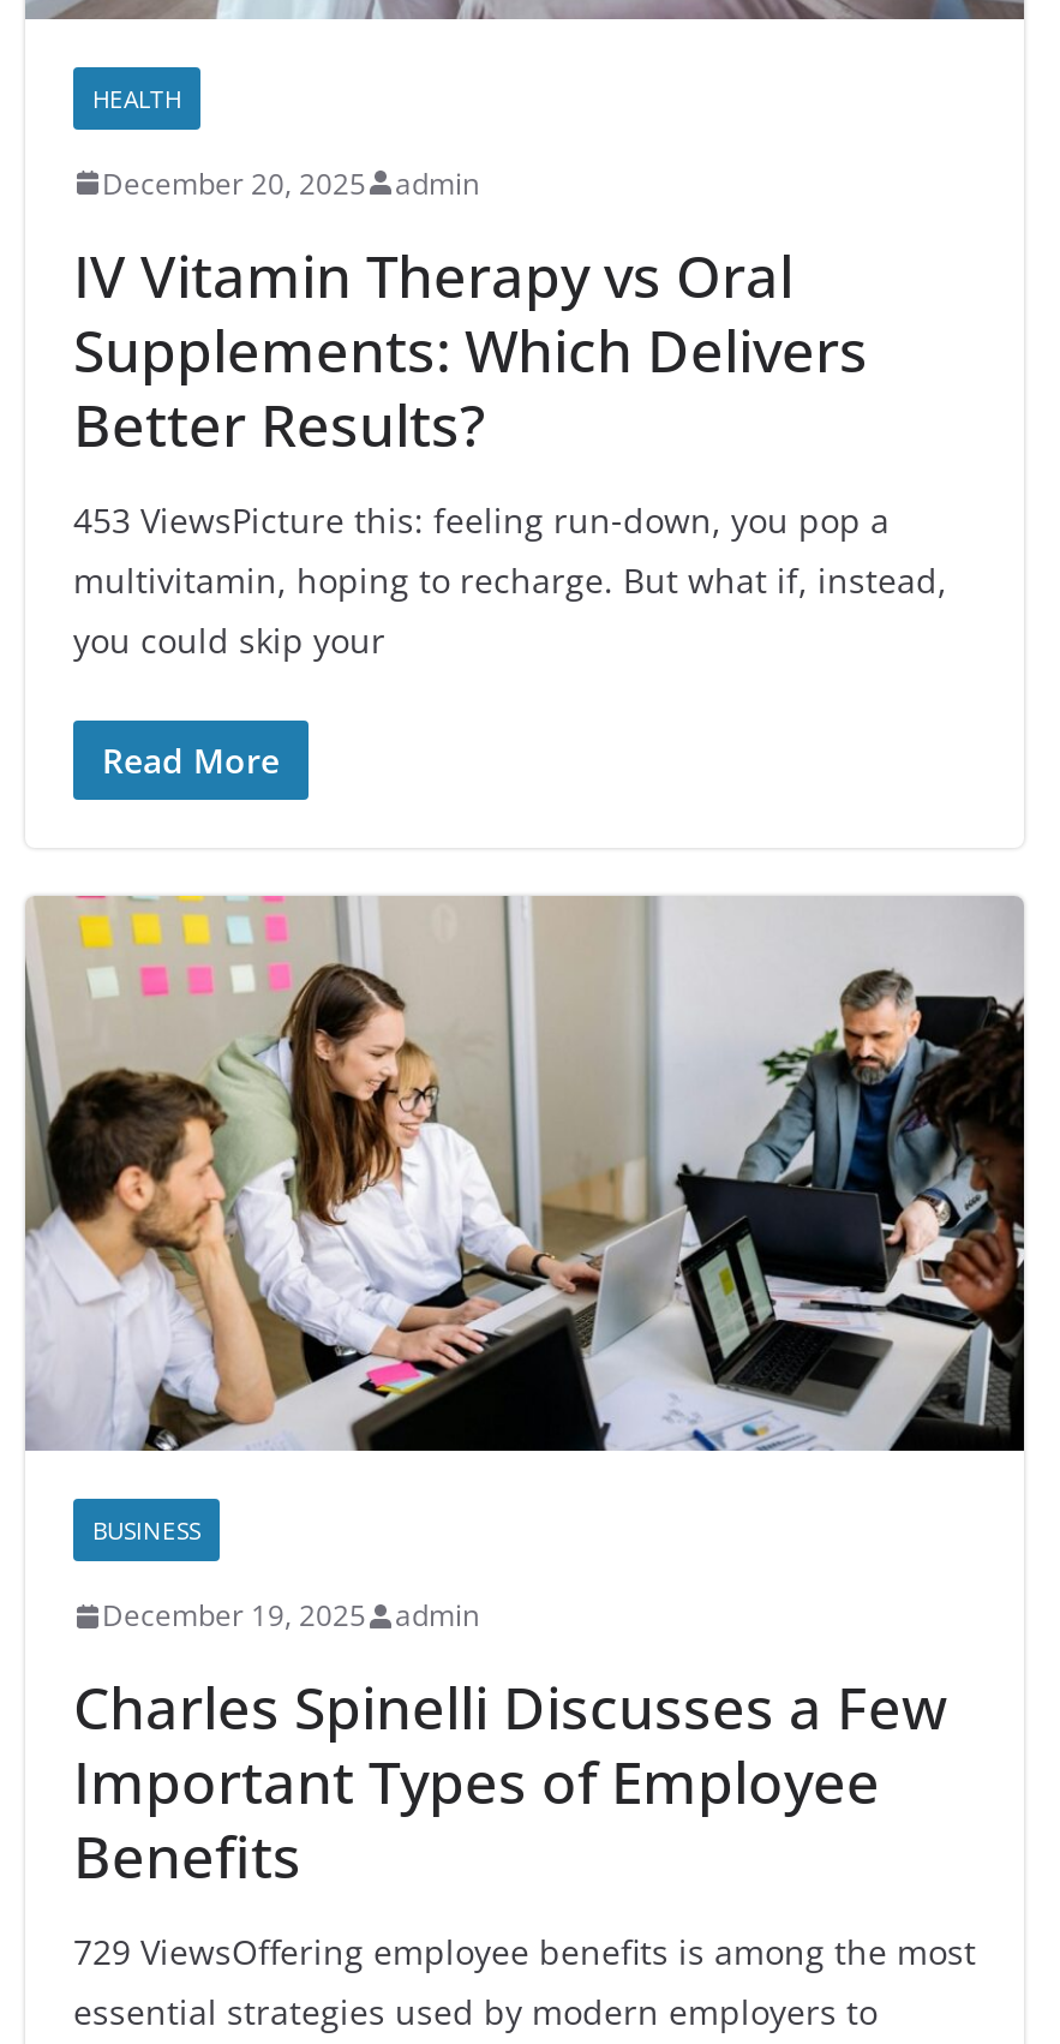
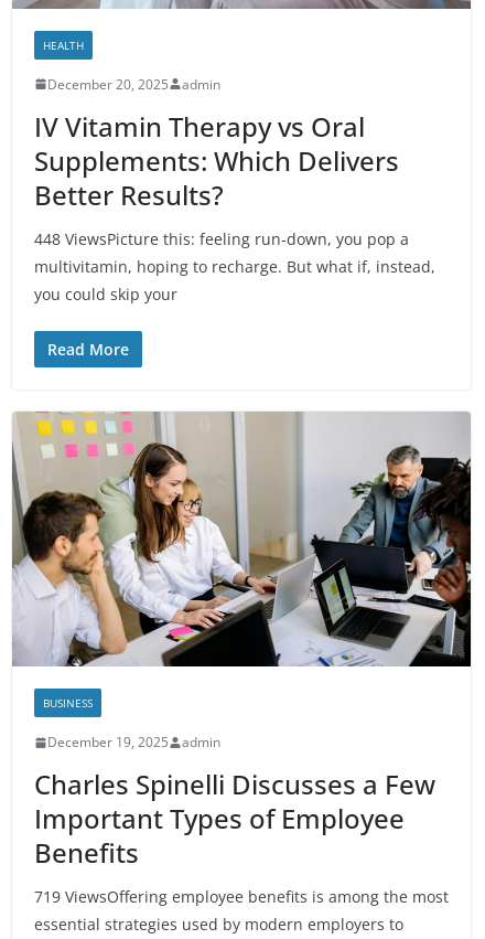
- 453 ViewsPicture this: feeling run-down, you pop a
+ 448 ViewsPicture this: feeling run-down, you pop a

- 729 ViewsOffering employee benefits is among the most
+ 719 ViewsOffering employee benefits is among the most
